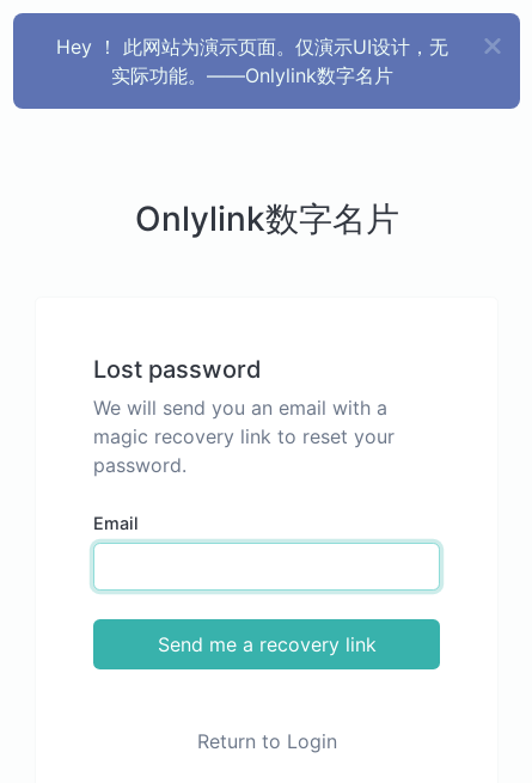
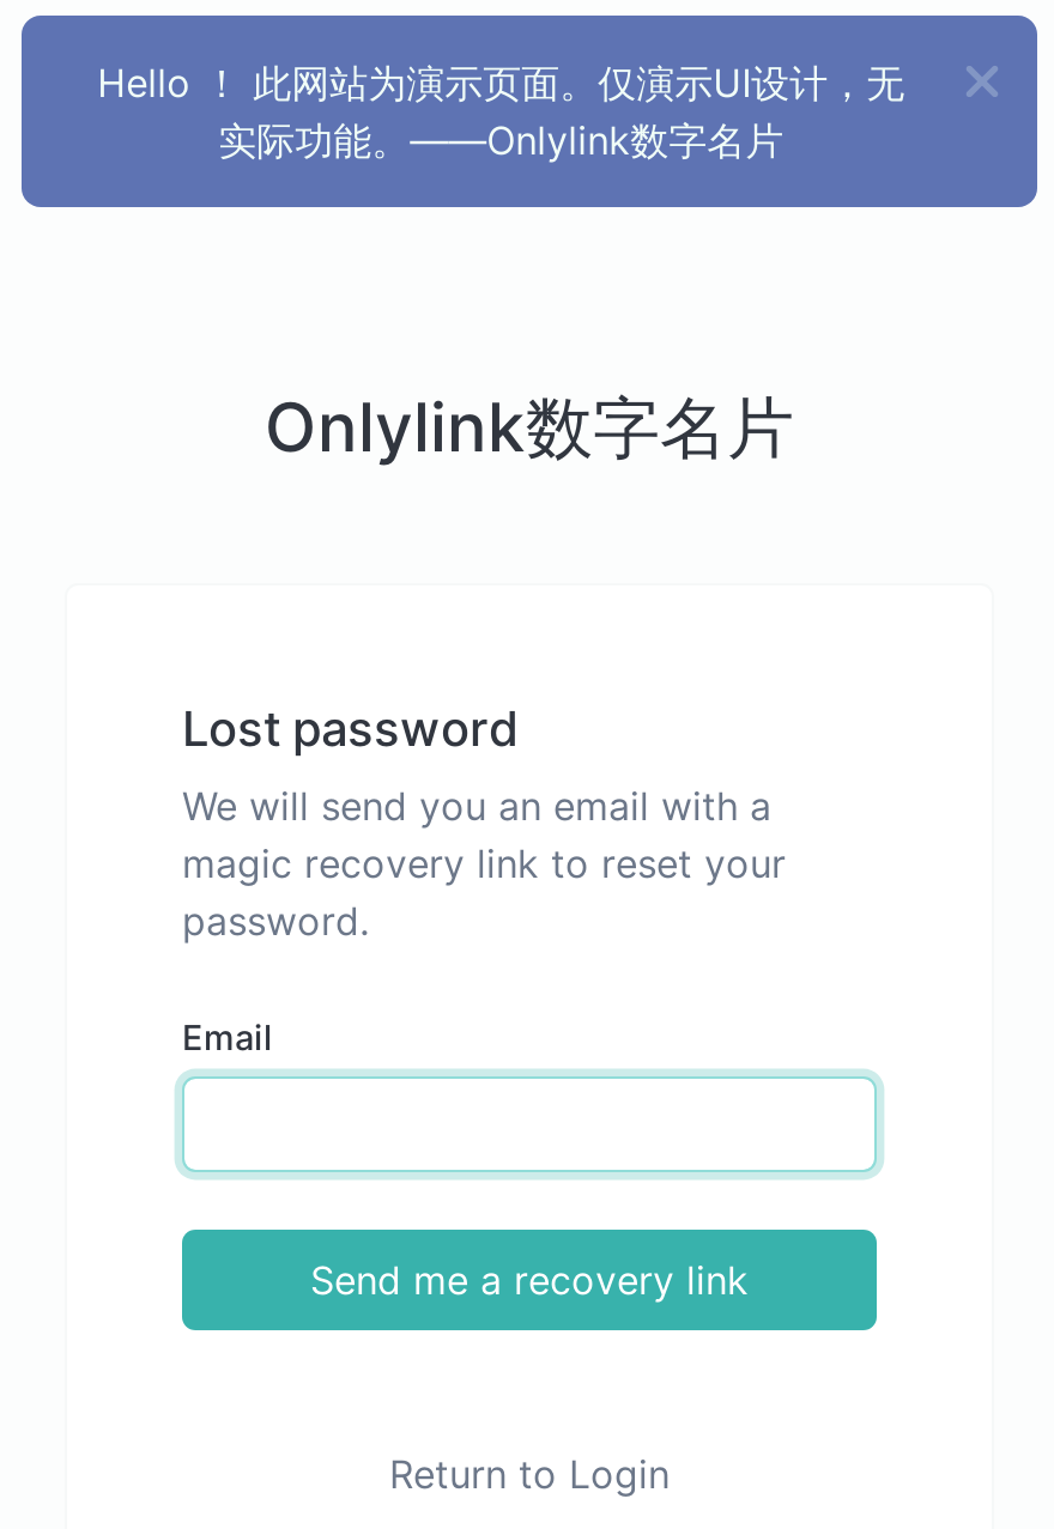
- Hey ！ 此网站为演示页面。仅演示UI设计，无
+ Hello ！ 此网站为演示页面。仅演示UI设计，无
